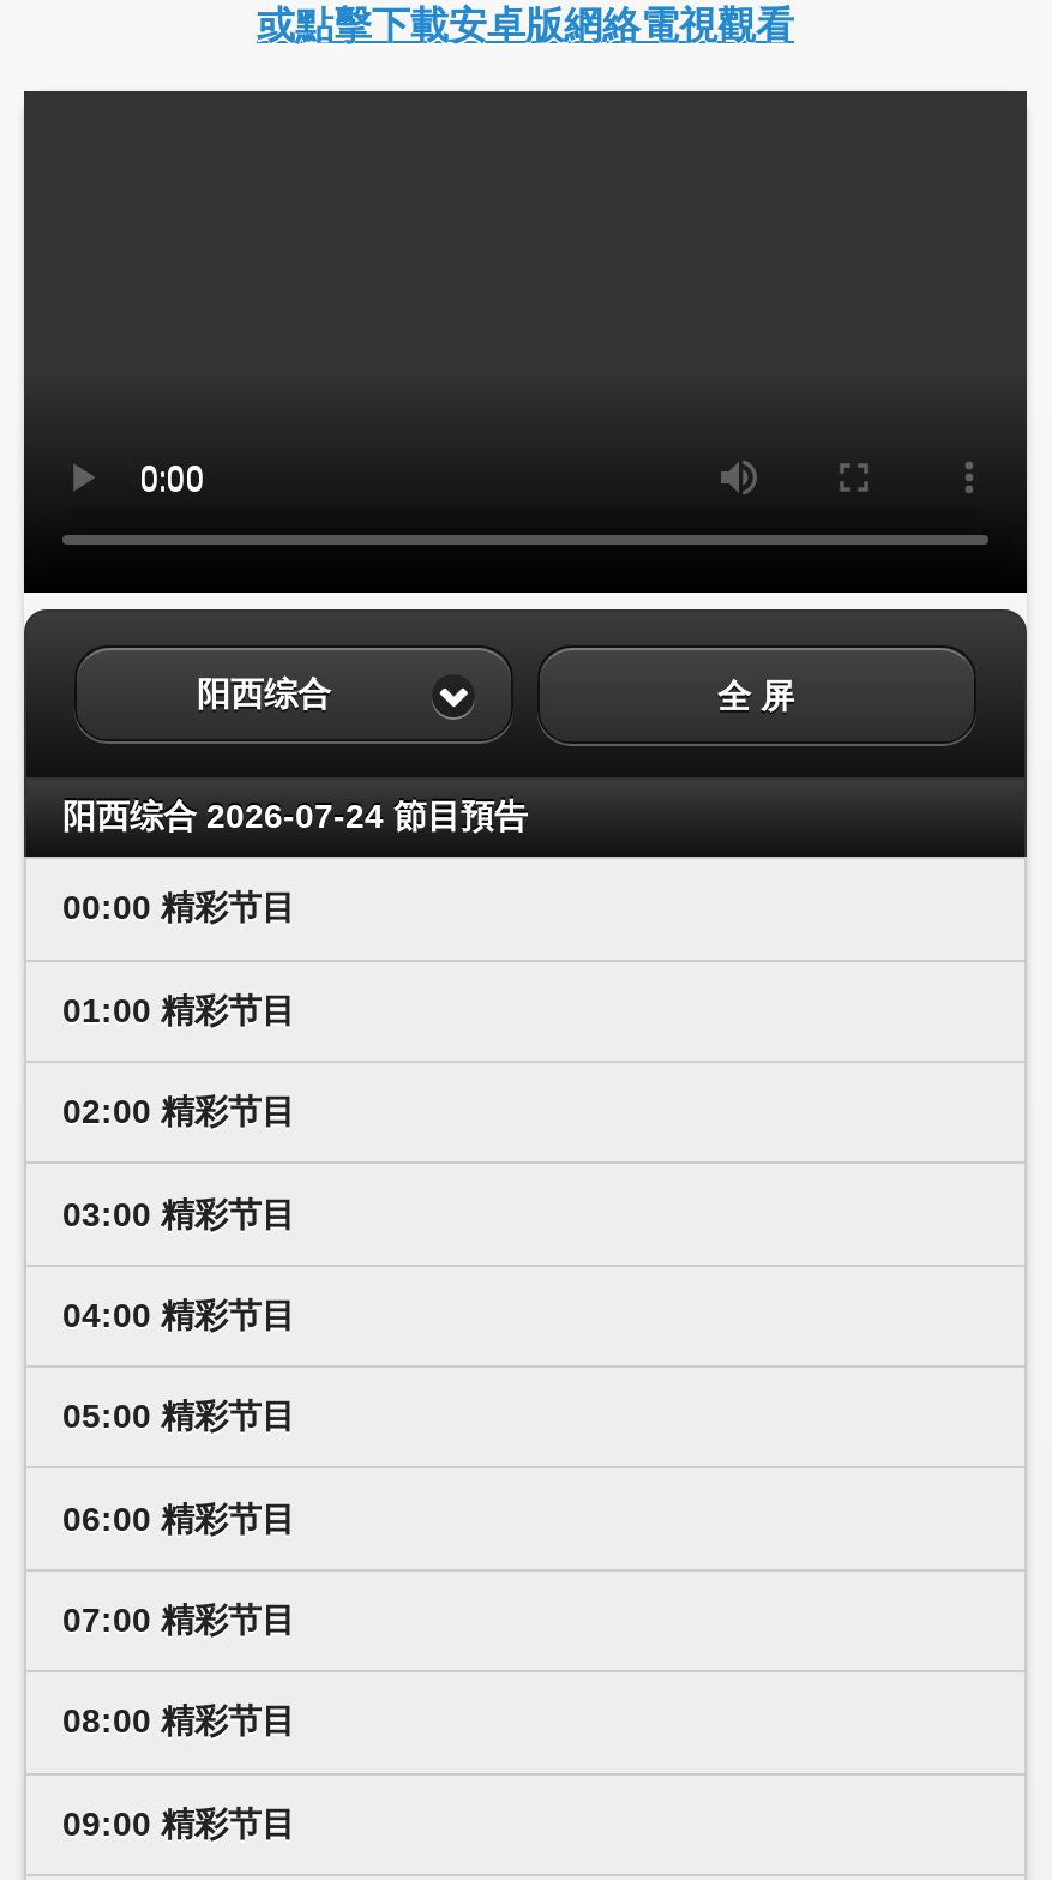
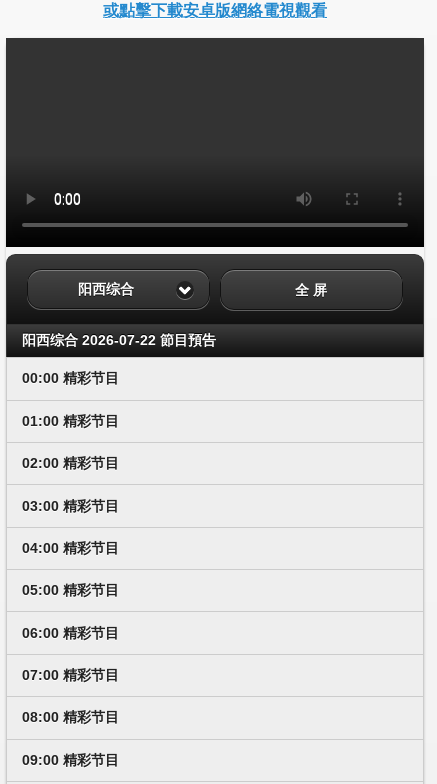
- 阳西综合 2026-07-24 節目預告
+ 阳西综合 2026-07-22 節目預告
